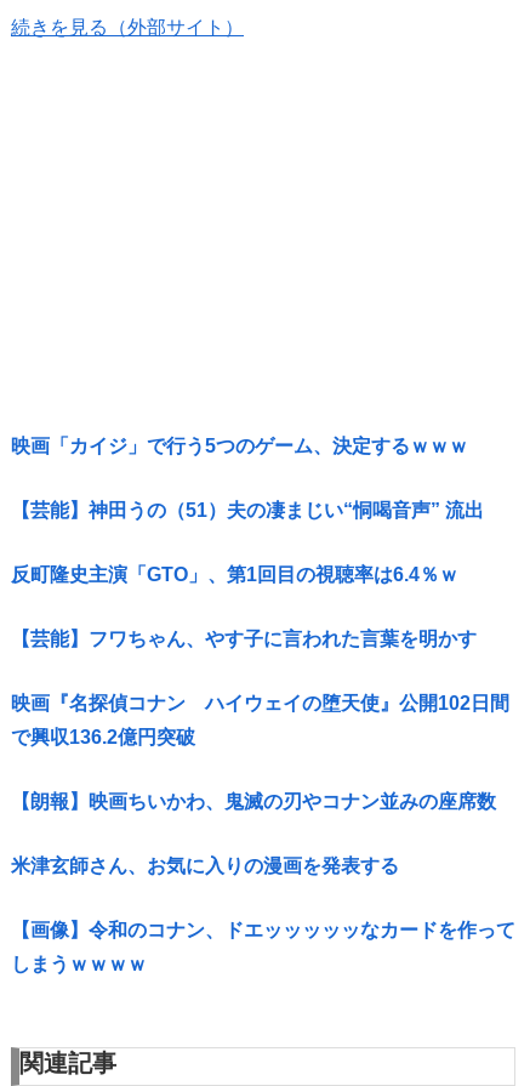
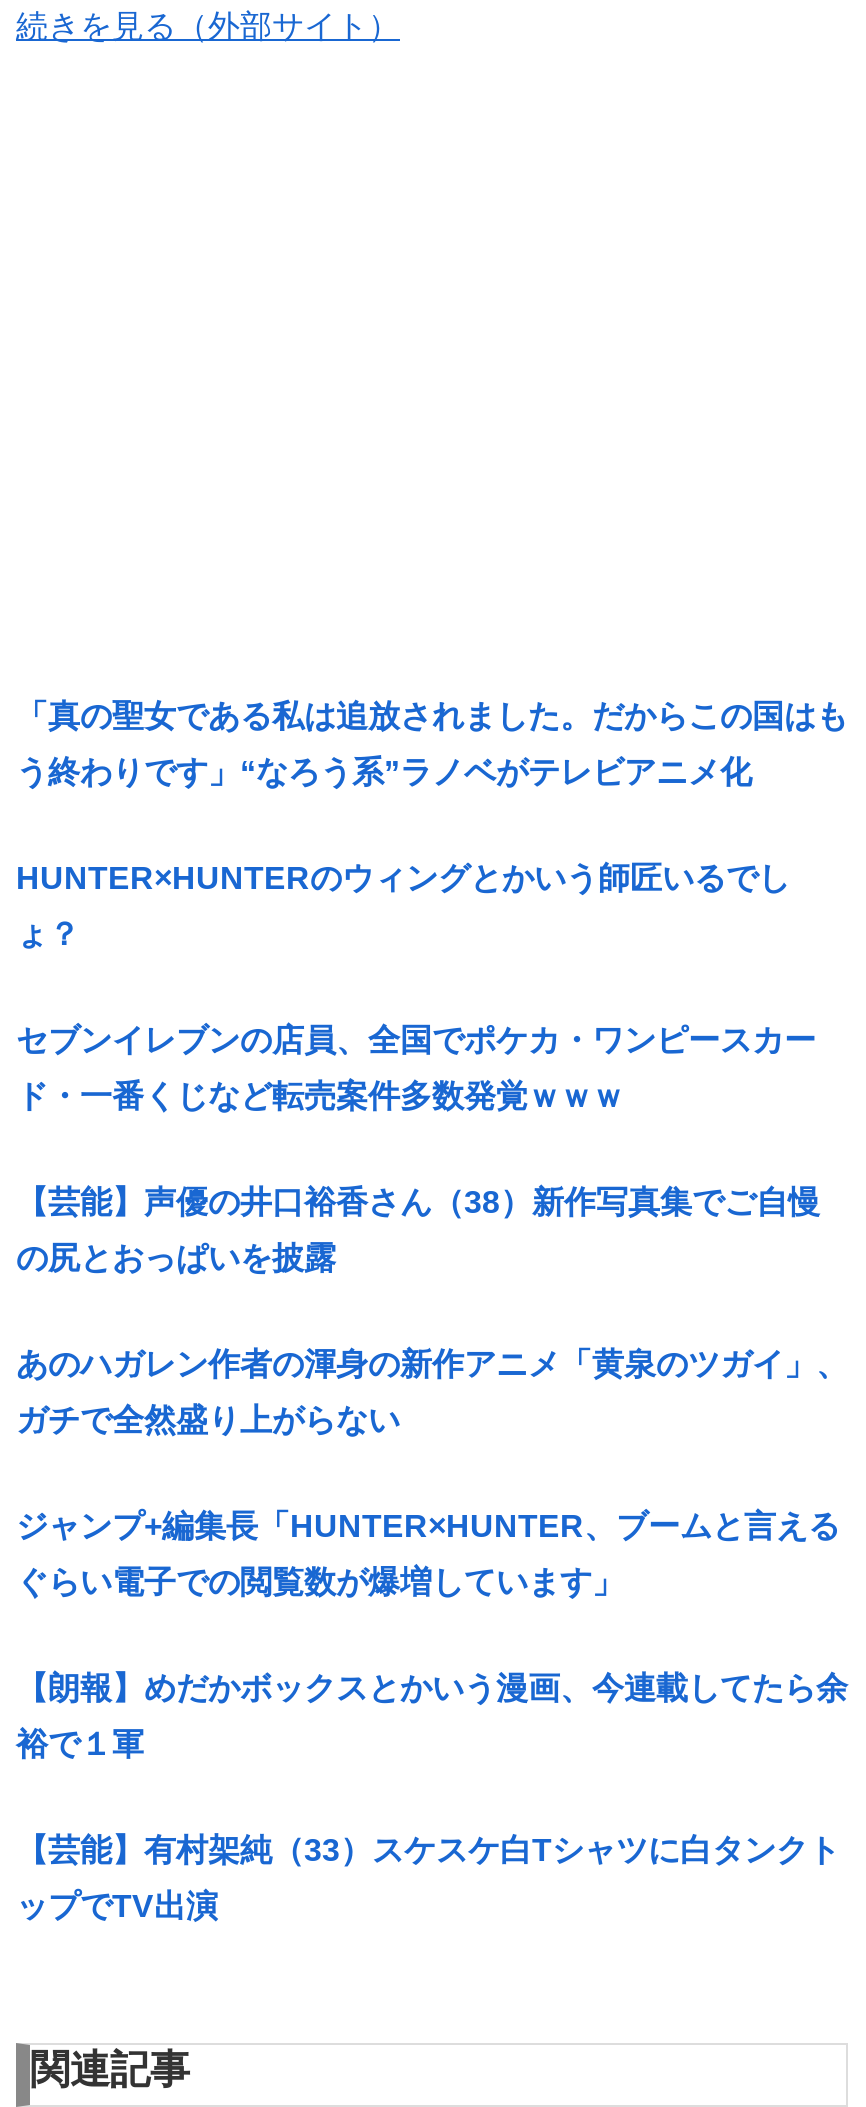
- 映画「カイジ」で行う5つのゲーム、決定するｗｗｗ
- 【芸能】神田うの（51）夫の凄まじい“恫喝音声” 流出
- 反町隆史主演「GTO」、第1回目の視聴率は6.4％ｗ
- 【芸能】フワちゃん、やす子に言われた言葉を明かす
- 映画『名探偵コナン ハイウェイの堕天使』公開102日間
- で興収136.2億円突破
- 【朗報】映画ちいかわ、鬼滅の刃やコナン並みの座席数
- 米津玄師さん、お気に入りの漫画を発表する
- 【画像】令和のコナン、ドエッッッッッなカードを作って
- しまうｗｗｗｗ
+ 「真の聖女である私は追放されました。だからこの国はも
+ う終わりです」“なろう系”ラノベがテレビアニメ化
+ HUNTER×HUNTERのウィングとかいう師匠いるでし
+ ょ？
+ セブンイレブンの店員、全国でポケカ・ワンピースカー
+ ド・一番くじなど転売案件多数発覚ｗｗｗ
+ 【芸能】声優の井口裕香さん（38）新作写真集でご自慢
+ の尻とおっぱいを披露
+ あのハガレン作者の渾身の新作アニメ「黄泉のツガイ」、
+ ガチで全然盛り上がらない
+ ジャンプ+編集長「HUNTER×HUNTER、ブームと言える
+ ぐらい電子での閲覧数が爆増しています」
+ 【朗報】めだかボックスとかいう漫画、今連載してたら余
+ 裕で１軍
+ 【芸能】有村架純（33）スケスケ白Tシャツに白タンクト
+ ップでTV出演
